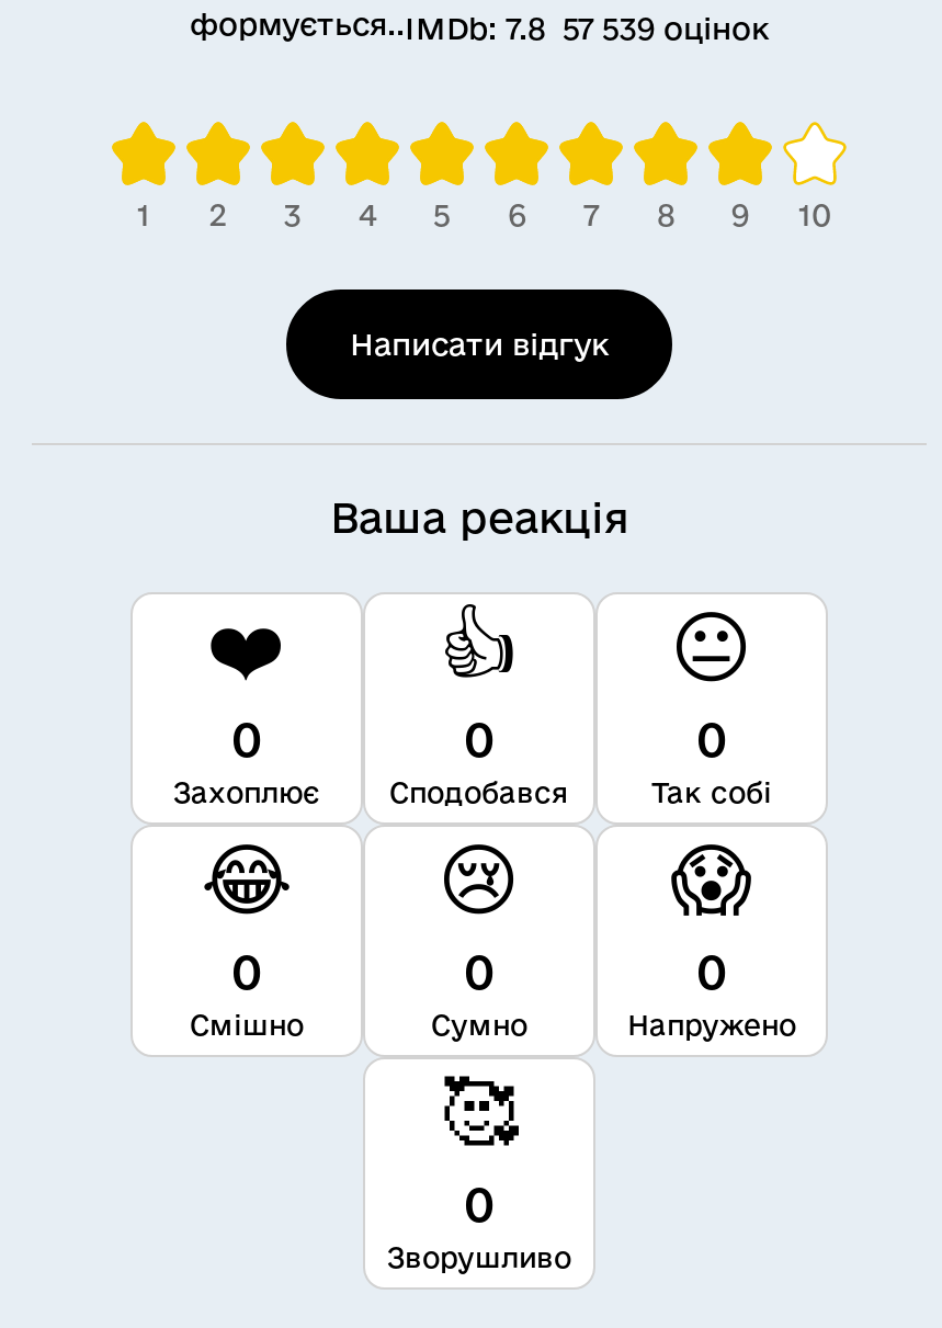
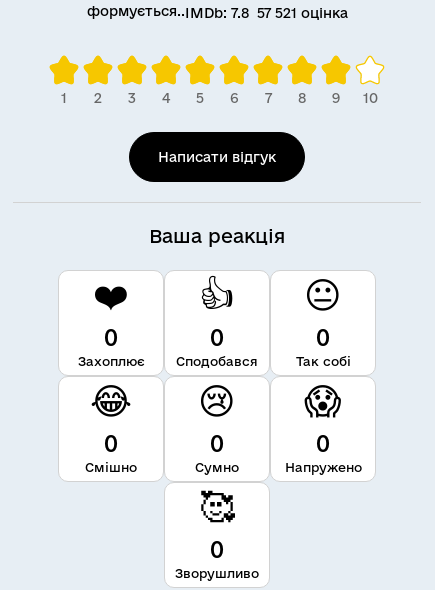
- формується.. IMDb: 7.8 57 539 оцінок
+ формується.. IMDb: 7.8 57 521 оцінка
